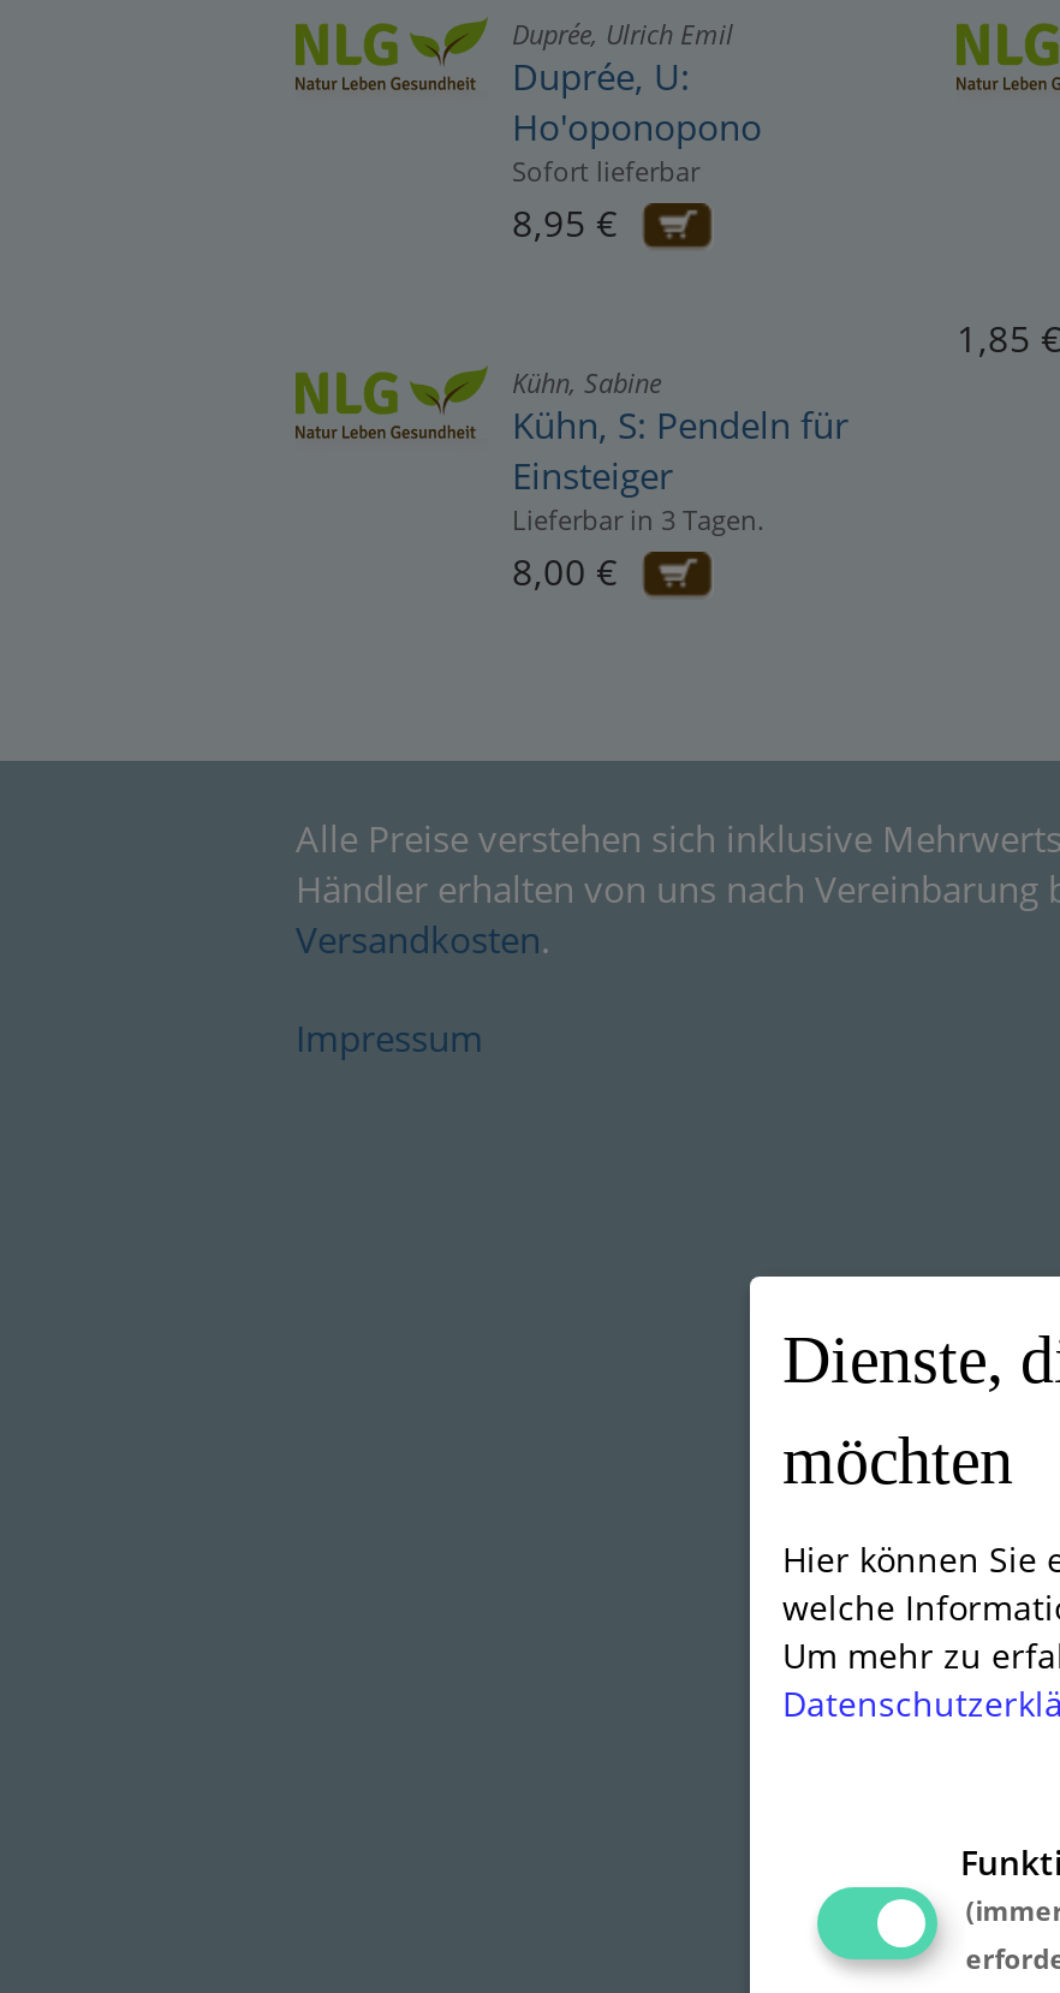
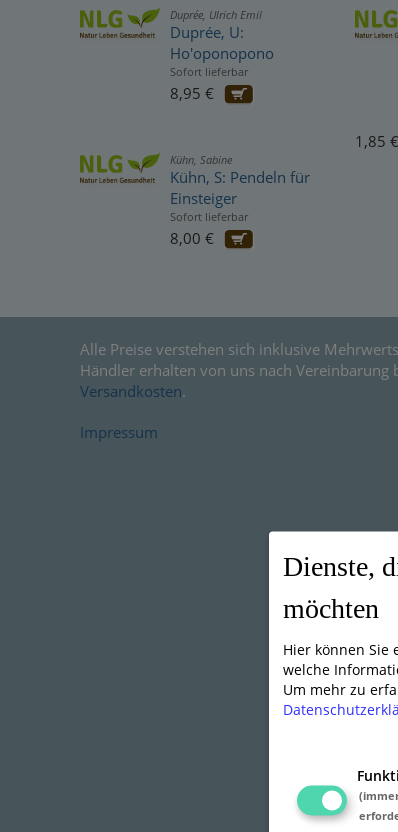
- Lieferbar in 3 Tagen.
+ Sofort lieferbar
